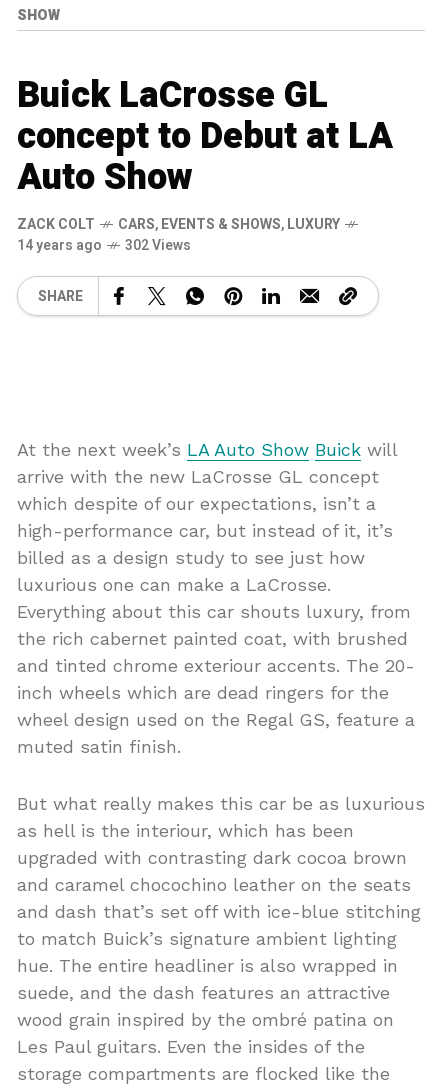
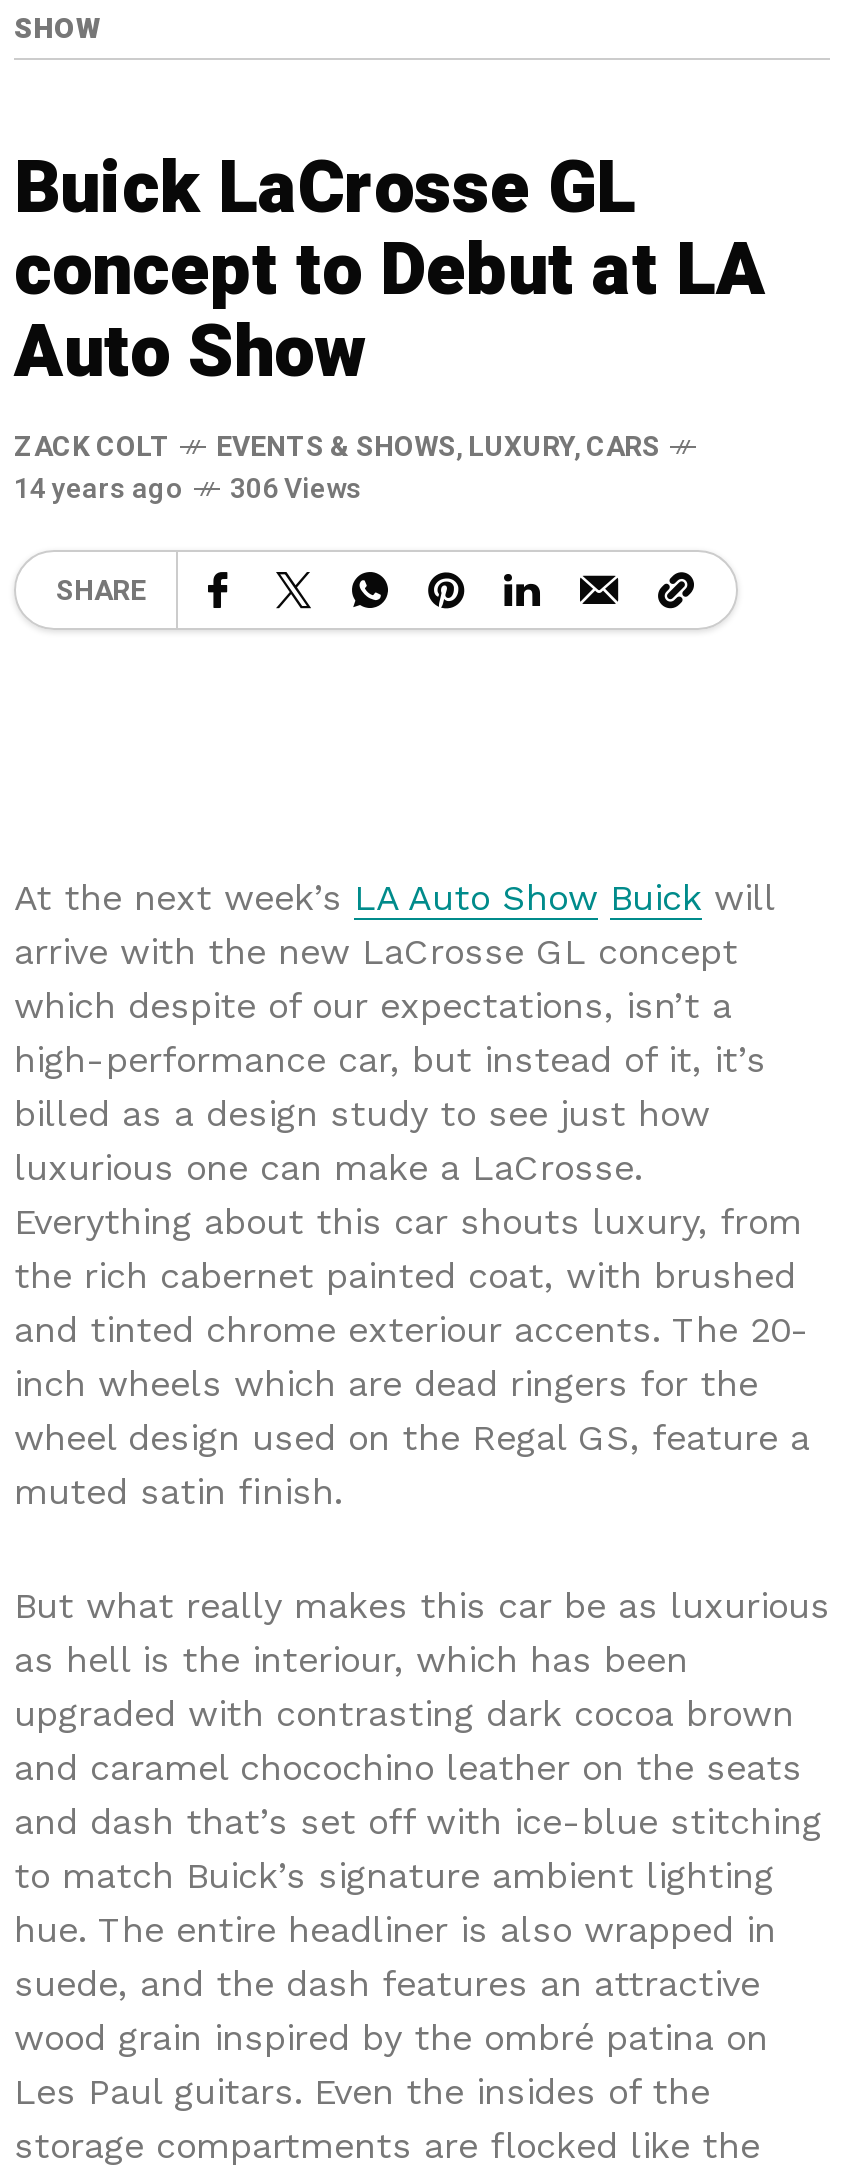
- CARS, EVENTS & SHOWS,LUXURY
+ EVENTS & SHOWS, LUXURY,CARS

- 14 years ago 302 Views
+ 14 years ago 306 Views
